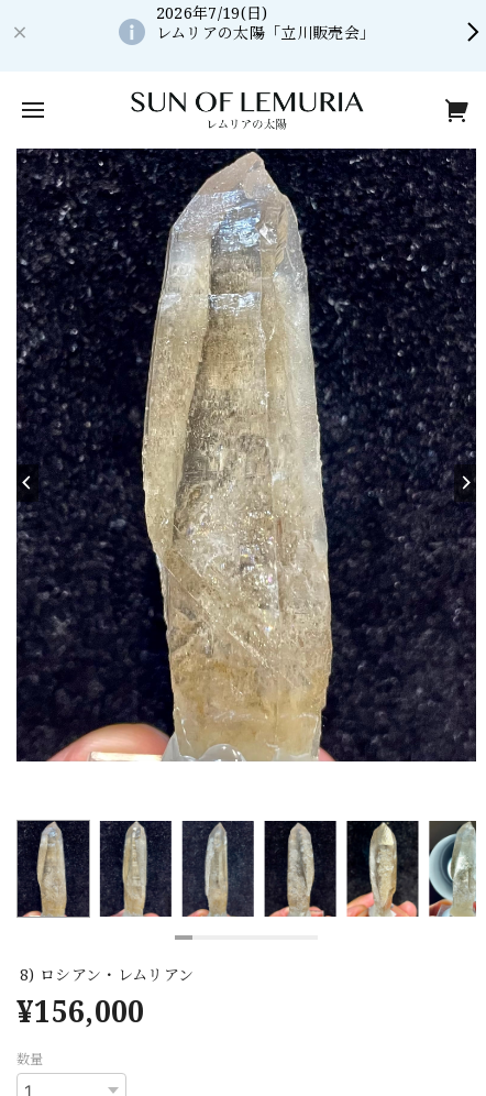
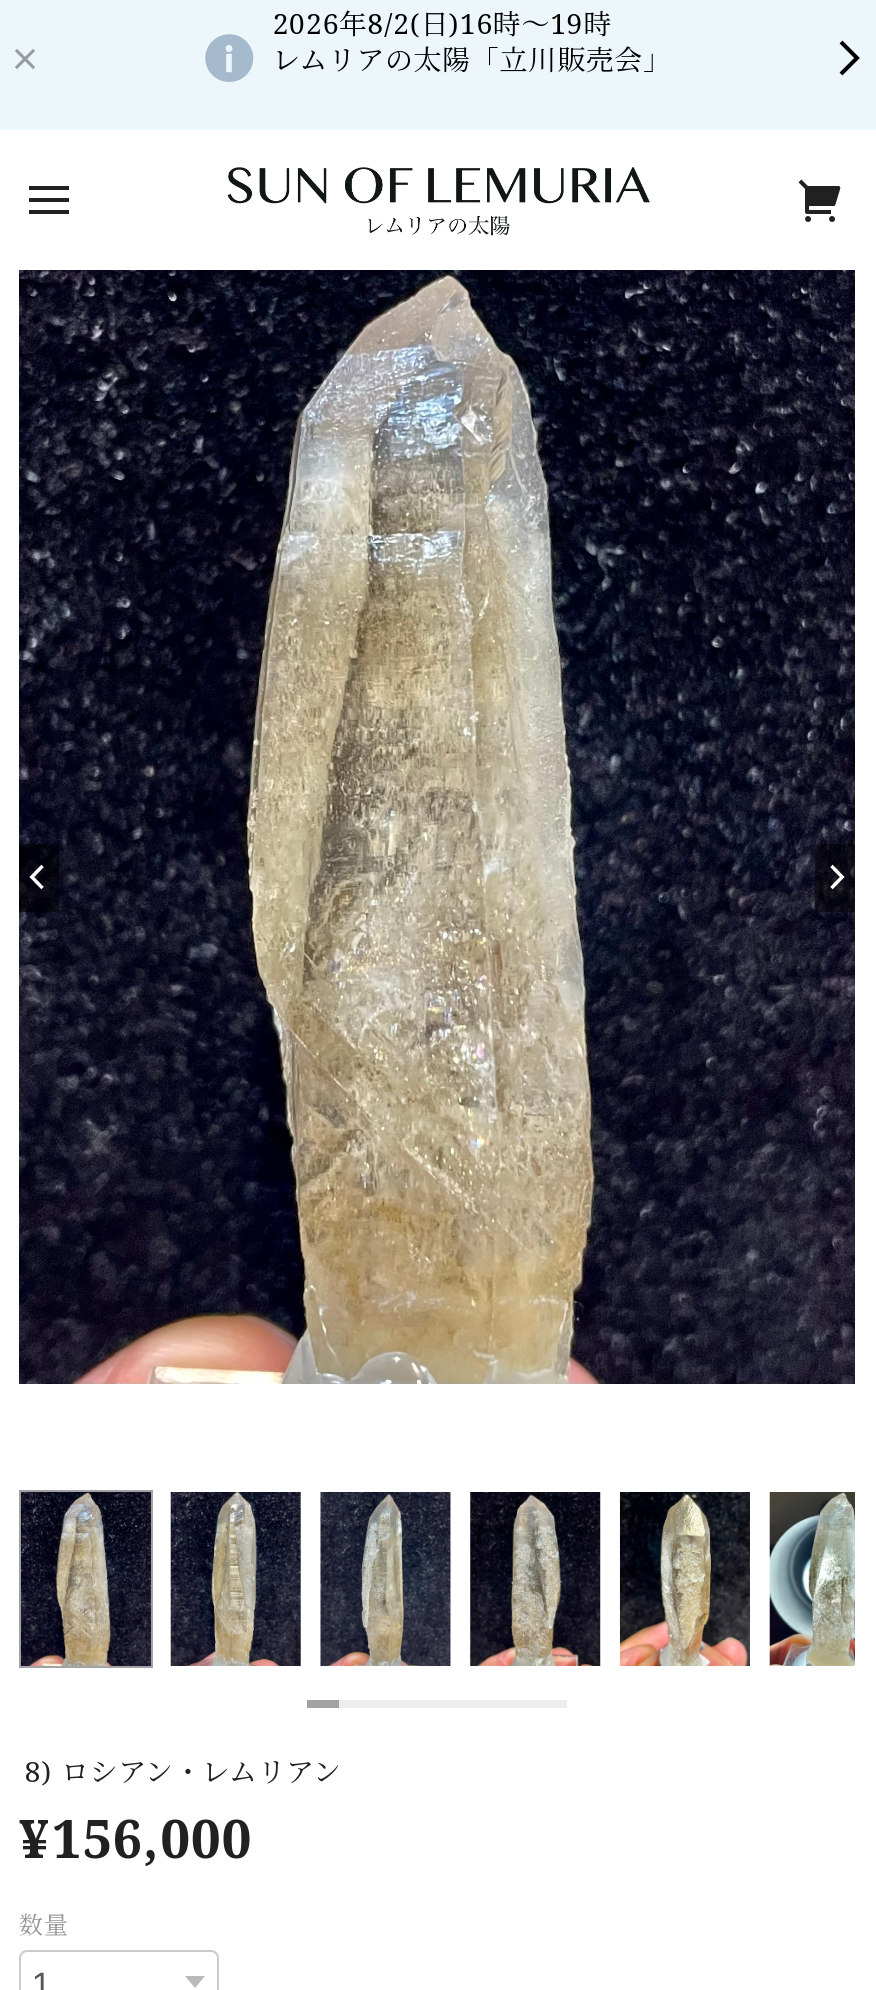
- 2026年7/19(日)
+ 2026年8/2(日)16時〜19時
